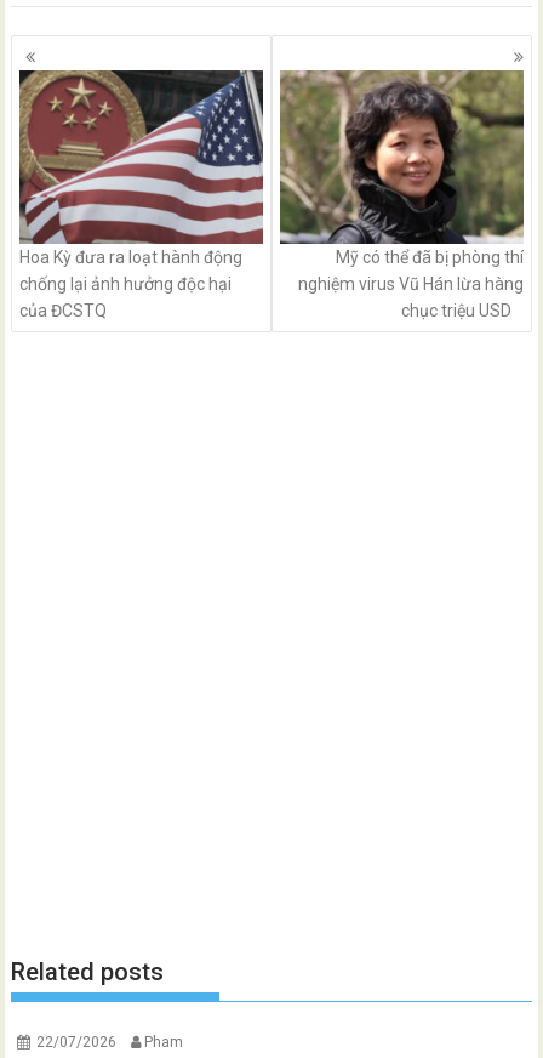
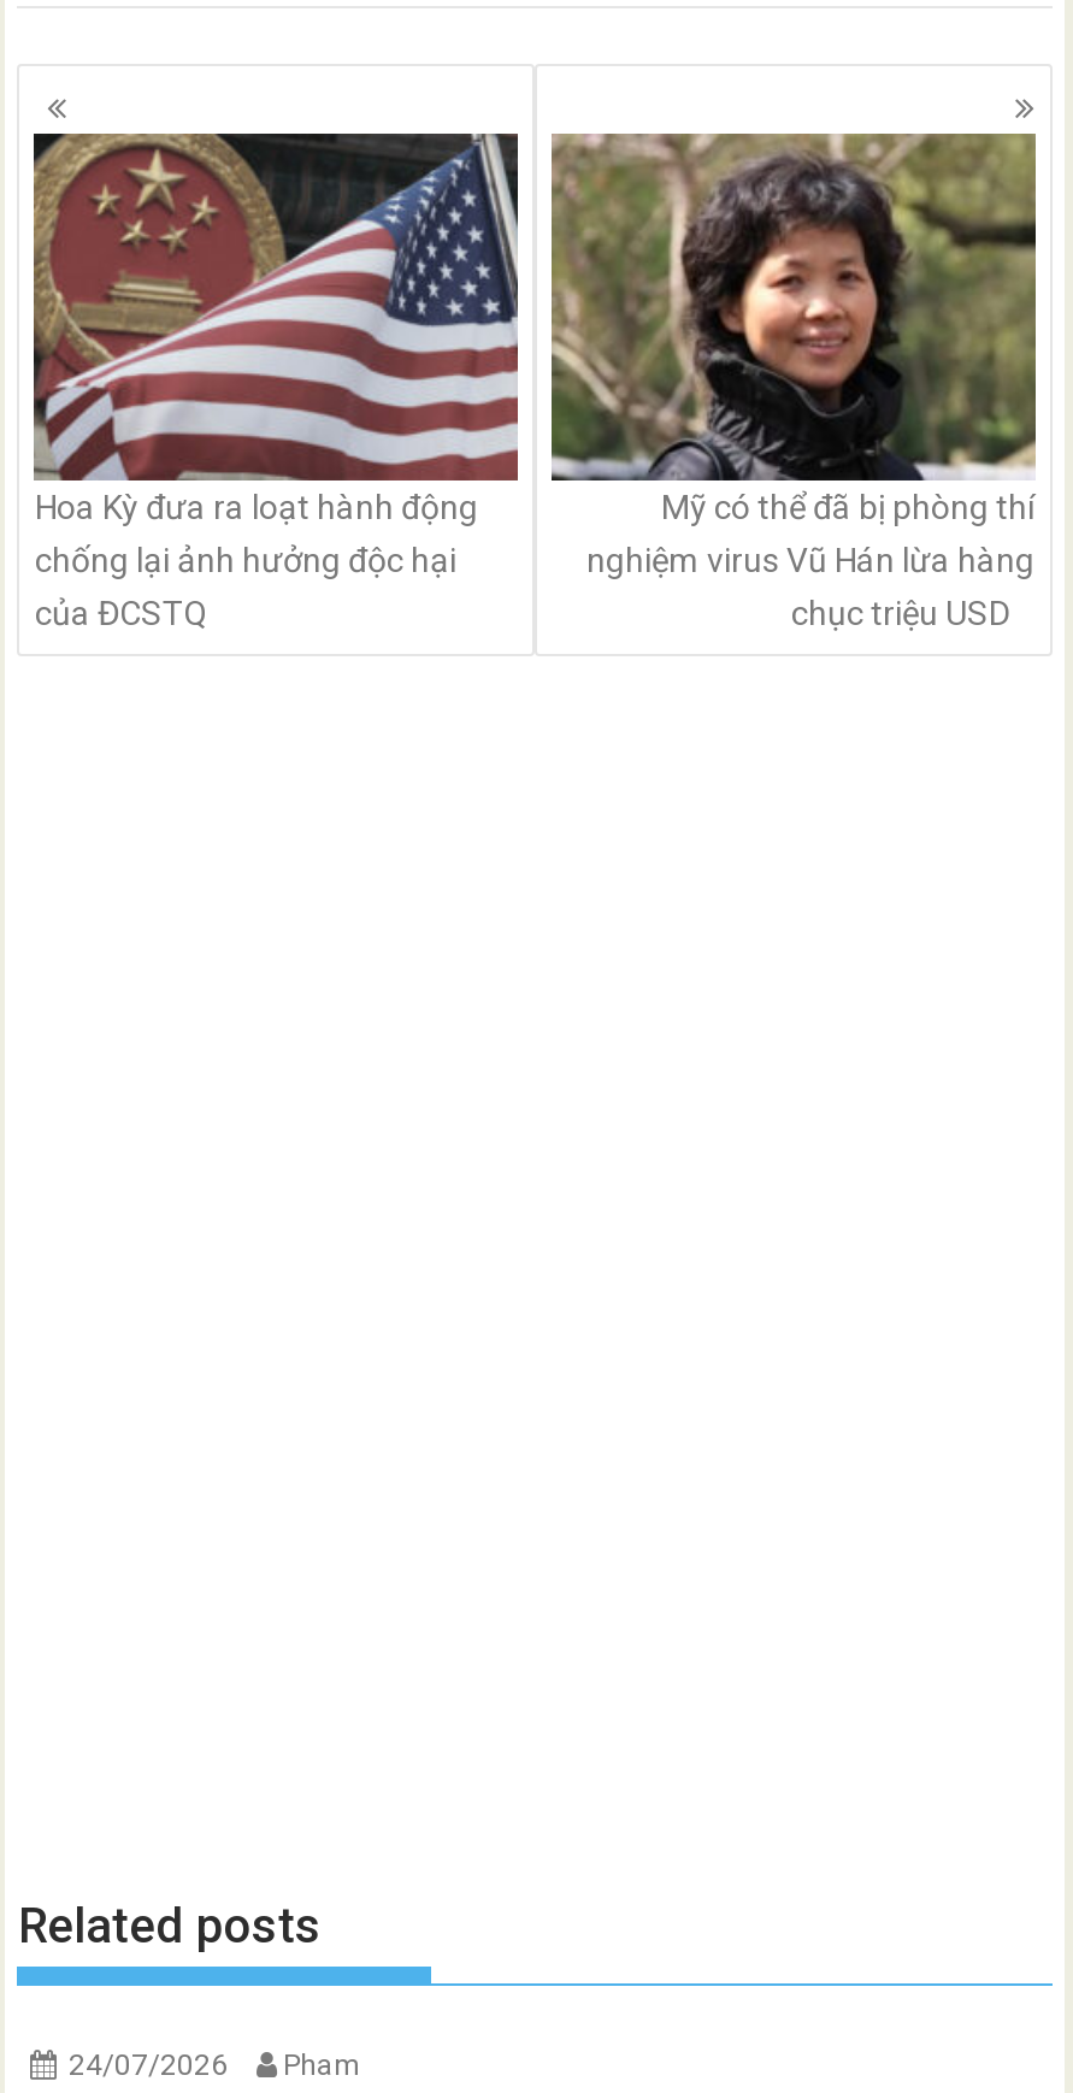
- 22/07/2026 Pham
+ 24/07/2026 Pham
